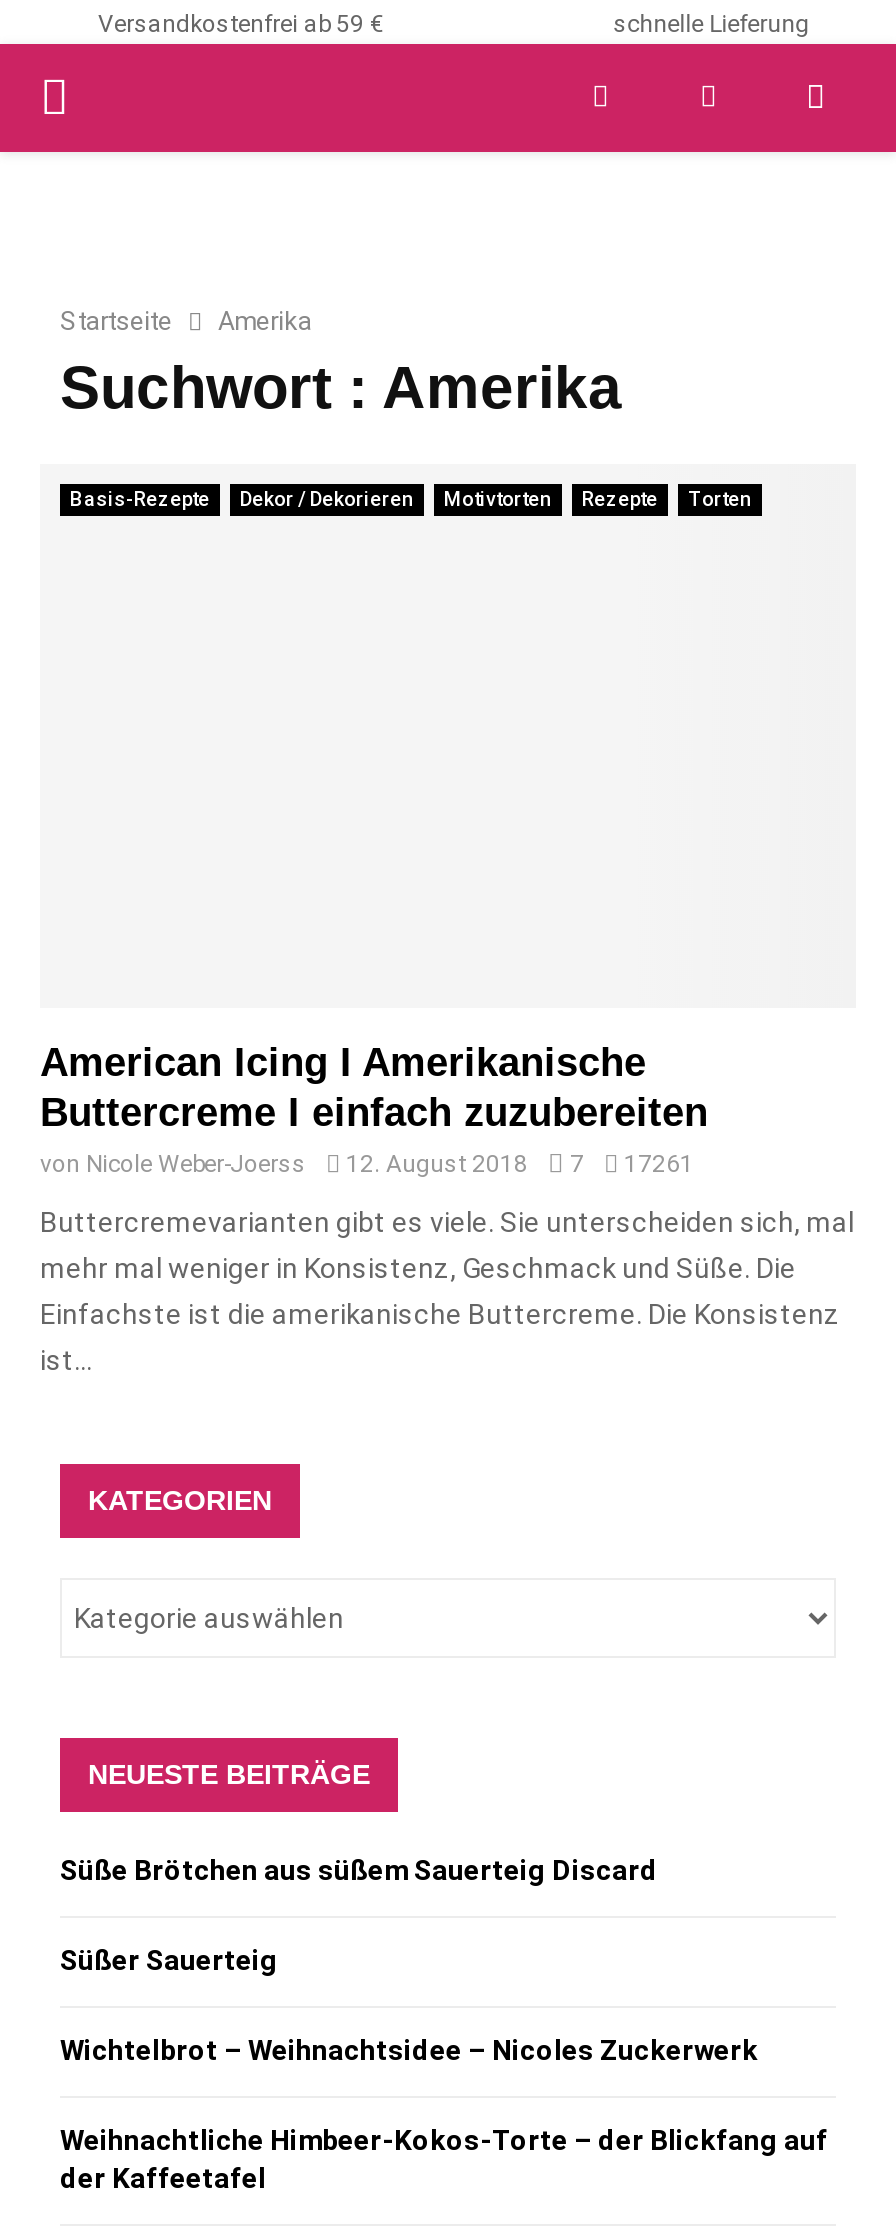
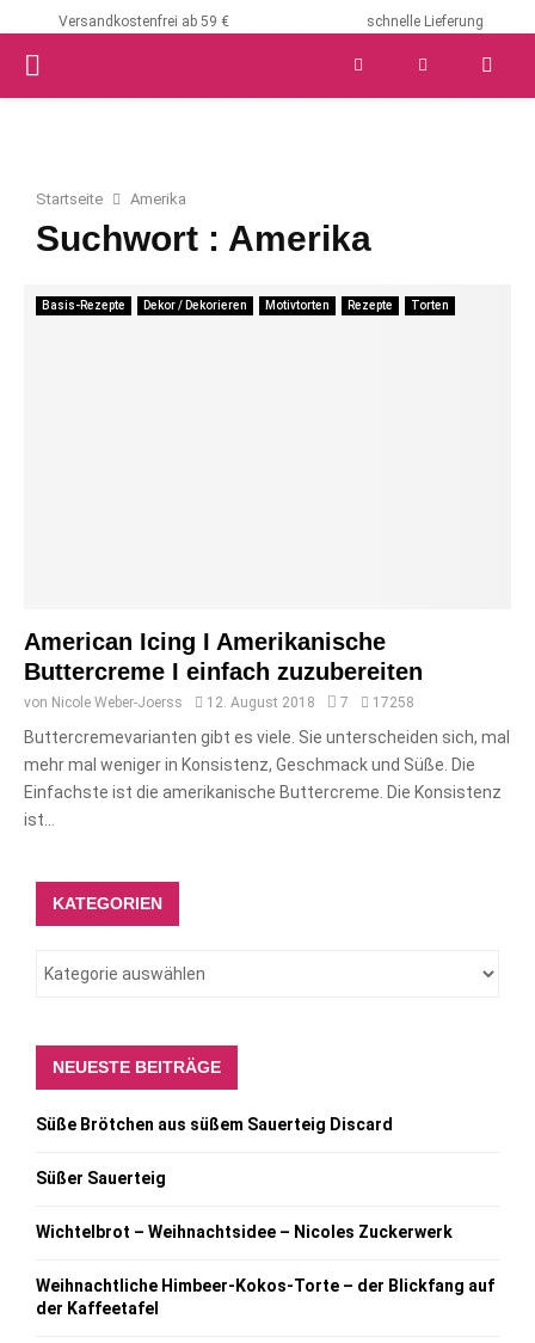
- von Nicole Weber-Joerss 12. August 2018 7 17261
+ von Nicole Weber-Joerss 12. August 2018 7 17258
